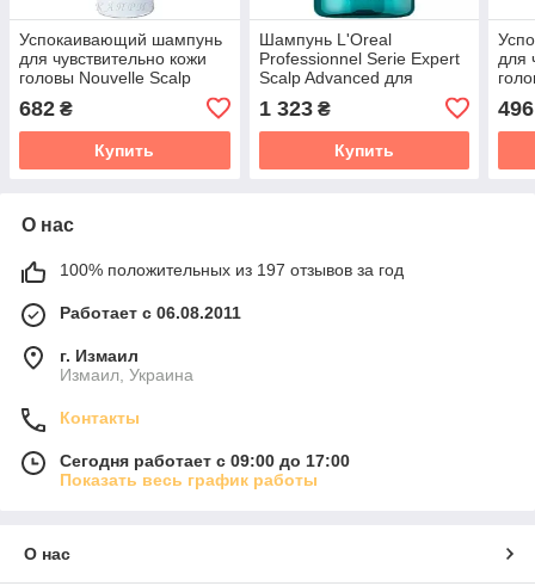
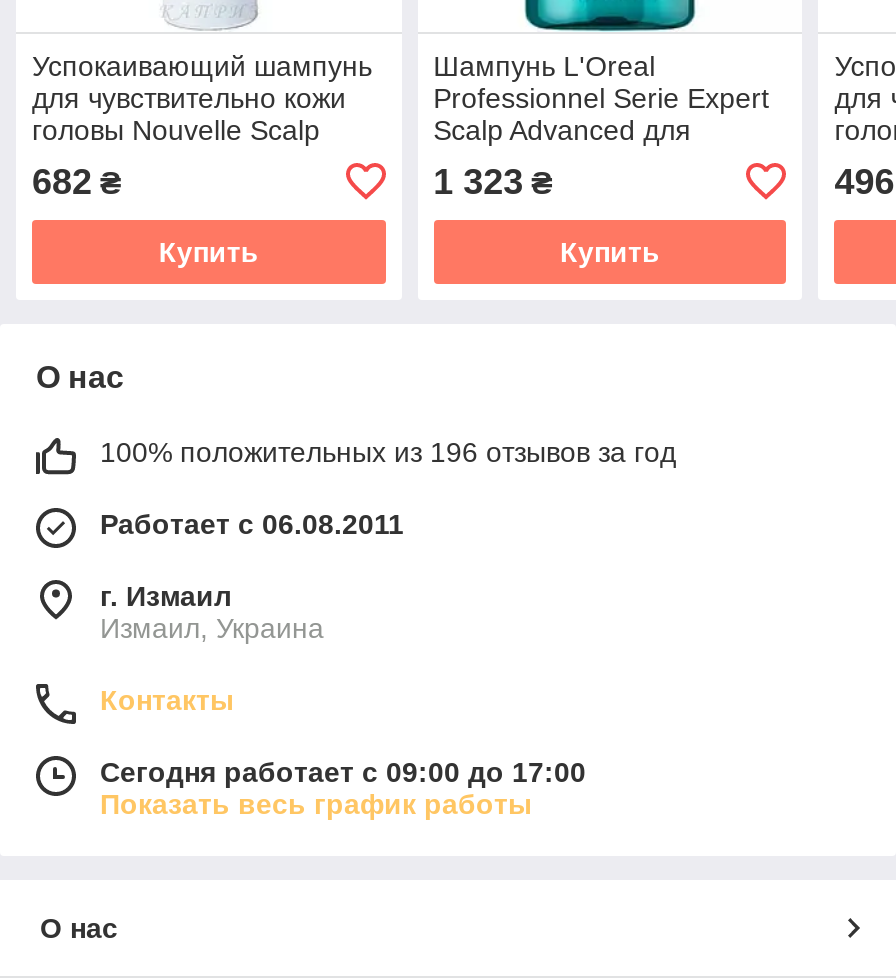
- 100% положительных из 197 отзывов за год
+ 100% положительных из 196 отзывов за год
